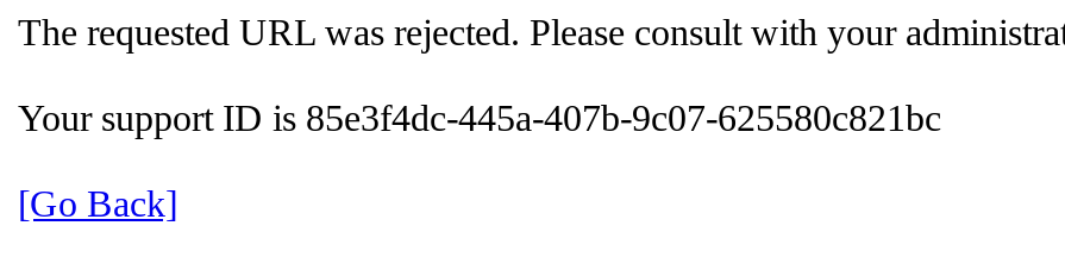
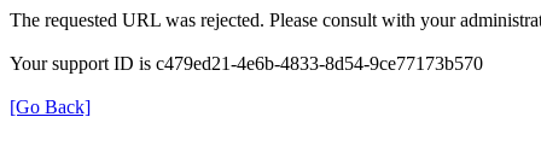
- Your support ID is 85e3f4dc-445a-407b-9c07-625580c821bc
+ Your support ID is c479ed21-4e6b-4833-8d54-9ce77173b570
